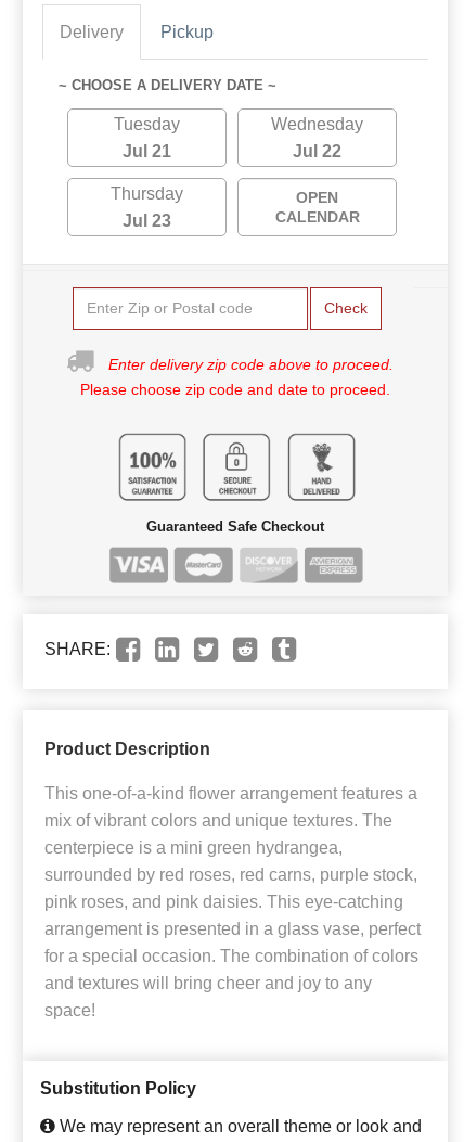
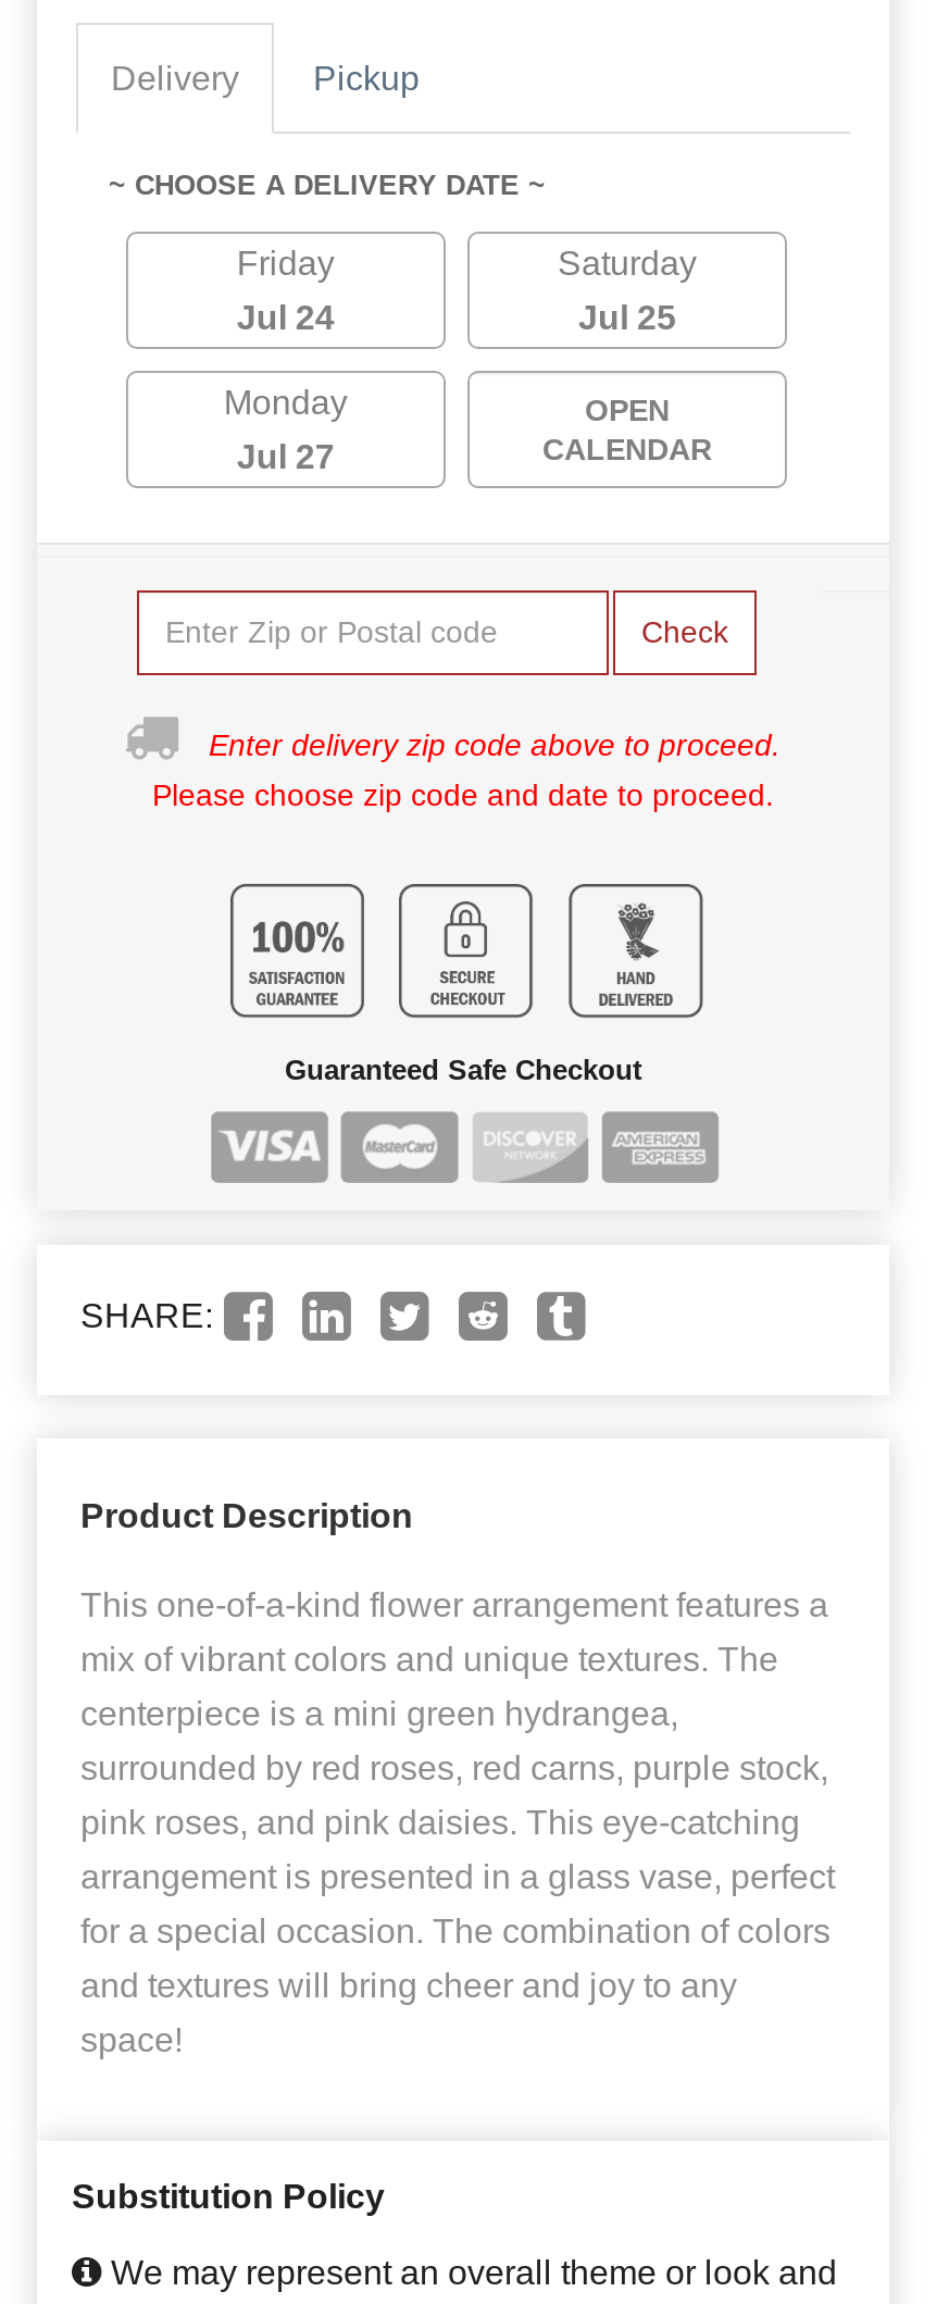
- Tuesday
+ Friday

- Wednesday
+ Saturday

- Jul 21
+ Jul 24

- Jul 22
+ Jul 25

- Thursday
+ Monday

- Jul 23
+ Jul 27
